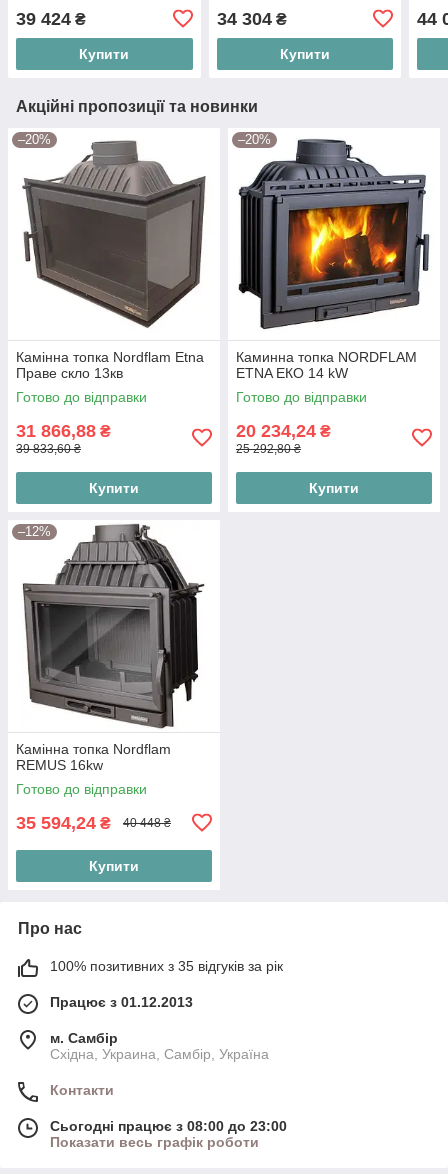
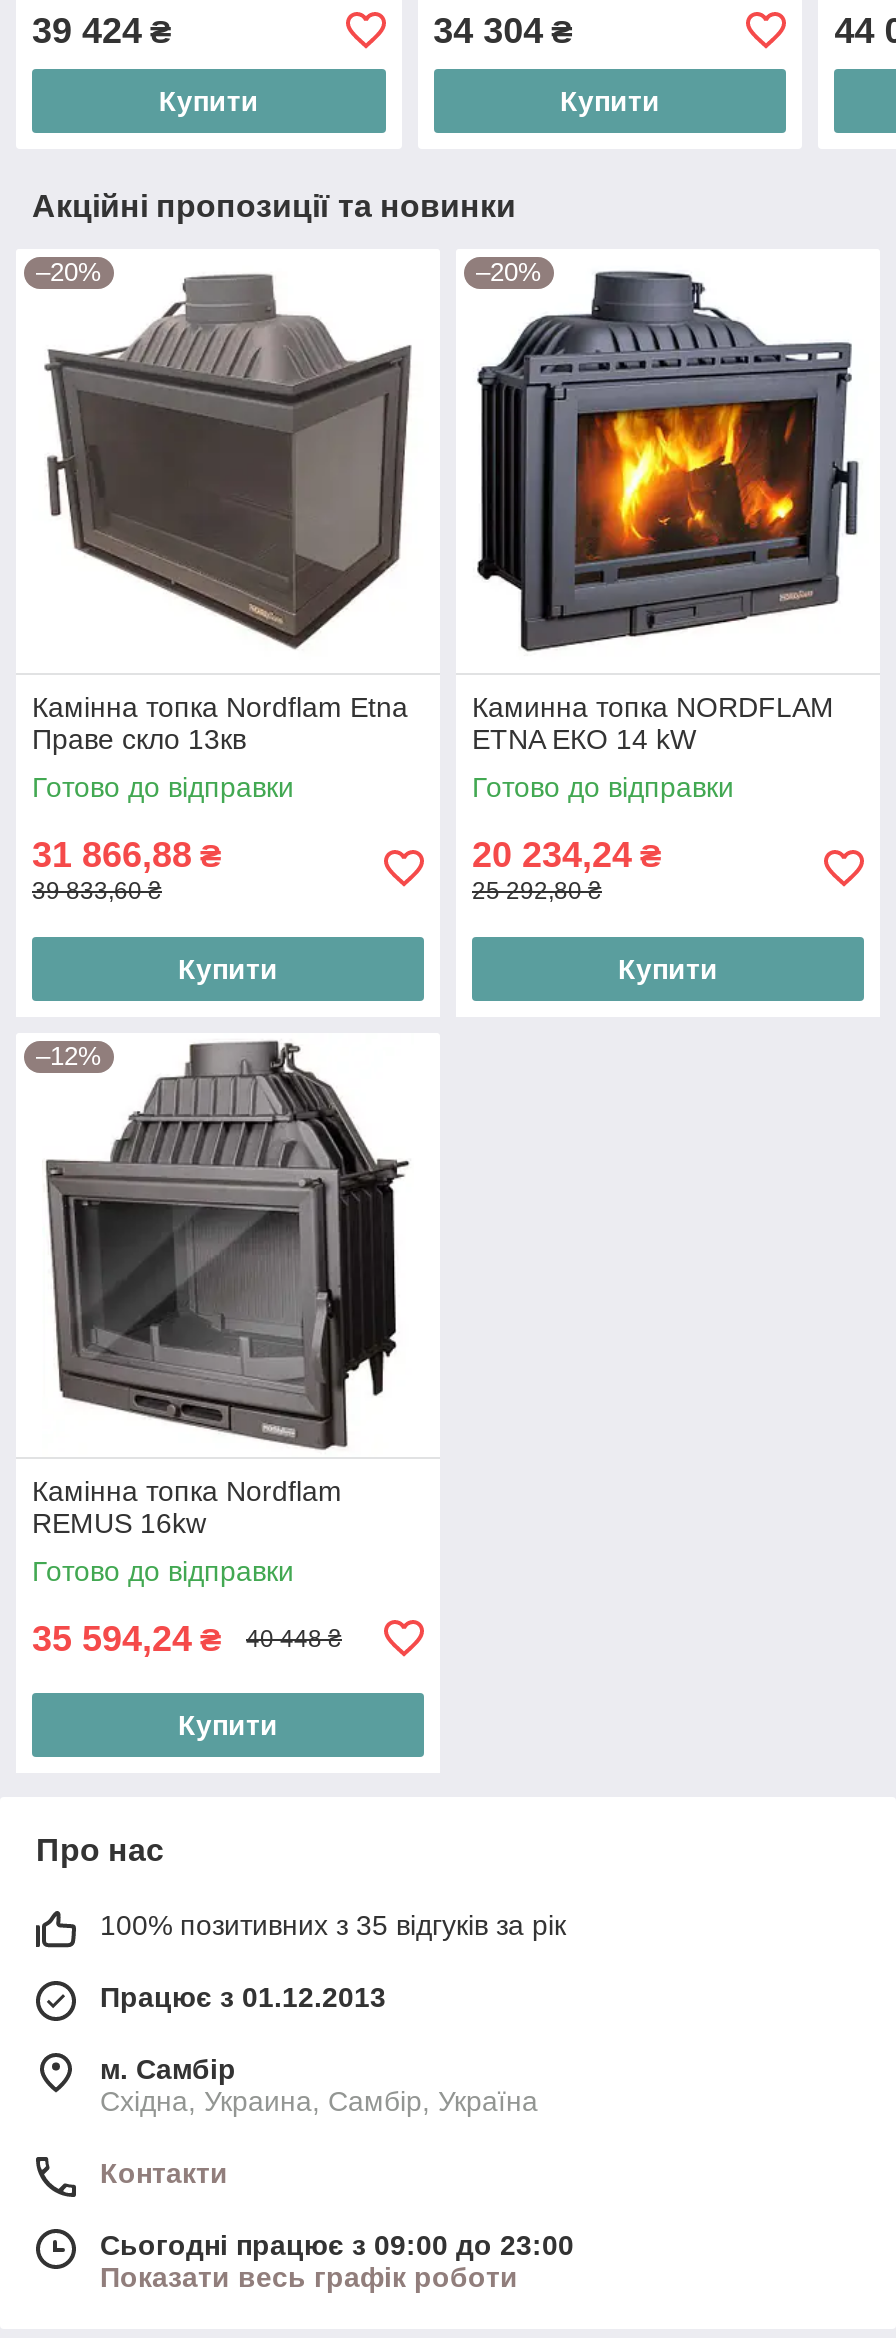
- Сьогодні працює з 08:00 до 23:00
+ Сьогодні працює з 09:00 до 23:00
